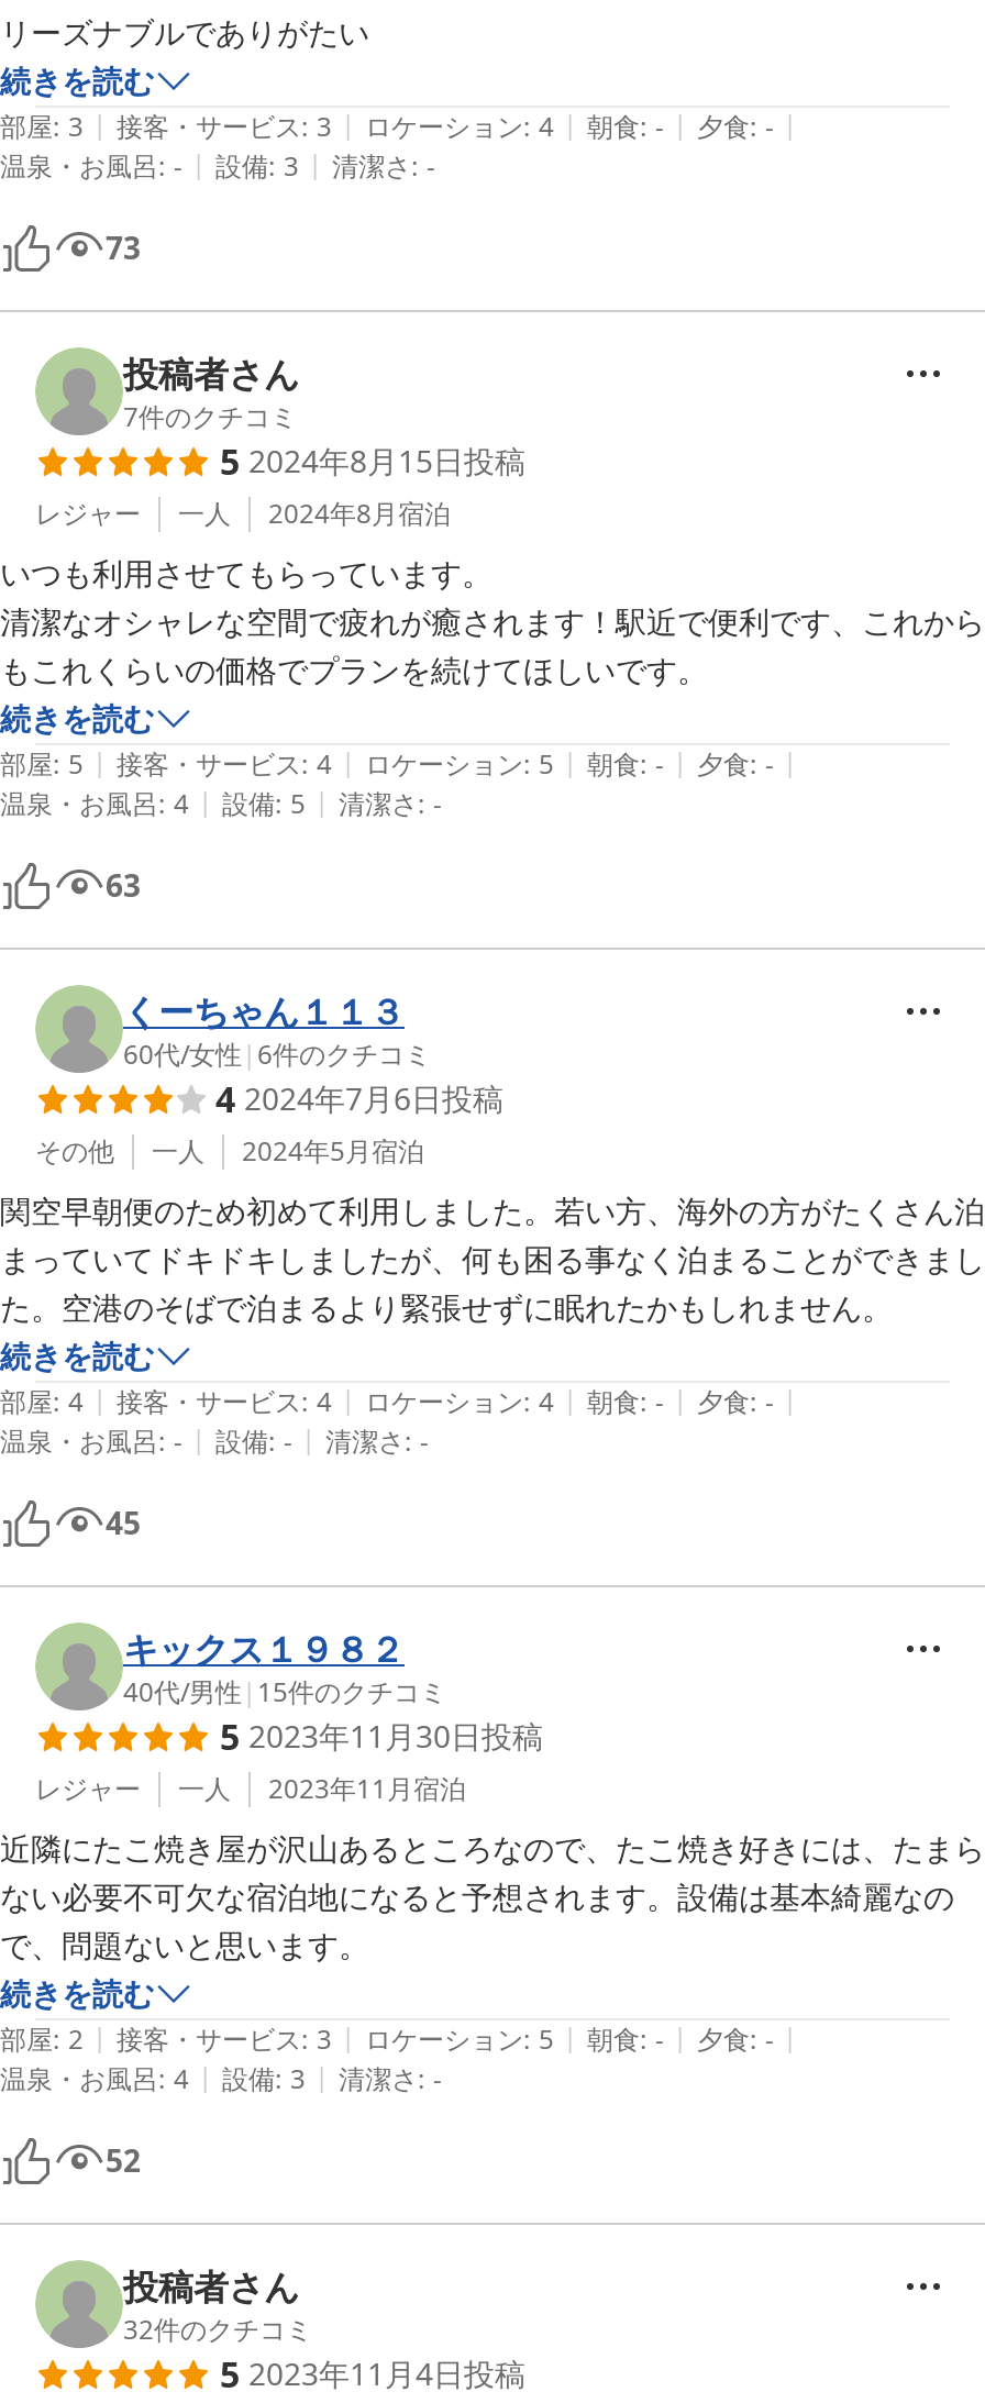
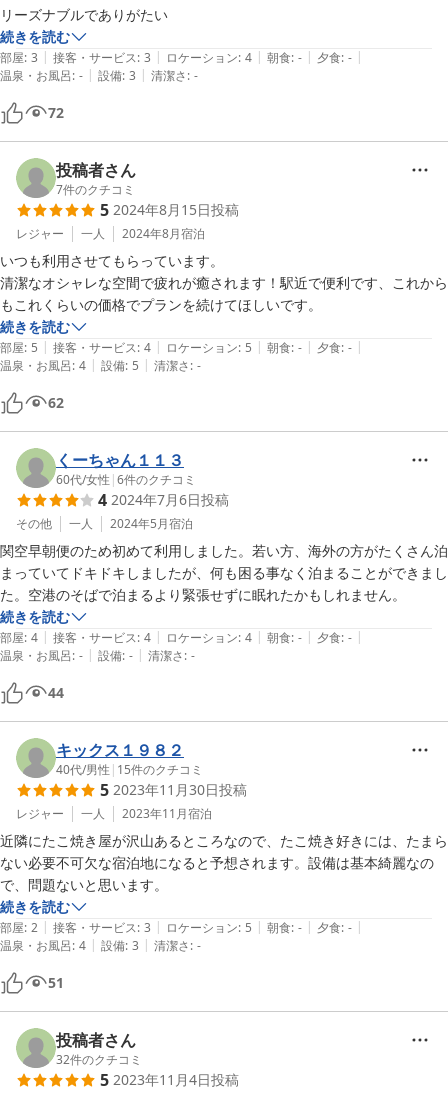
- 73
+ 72

- 63
+ 62

- 45
+ 44

- 52
+ 51
